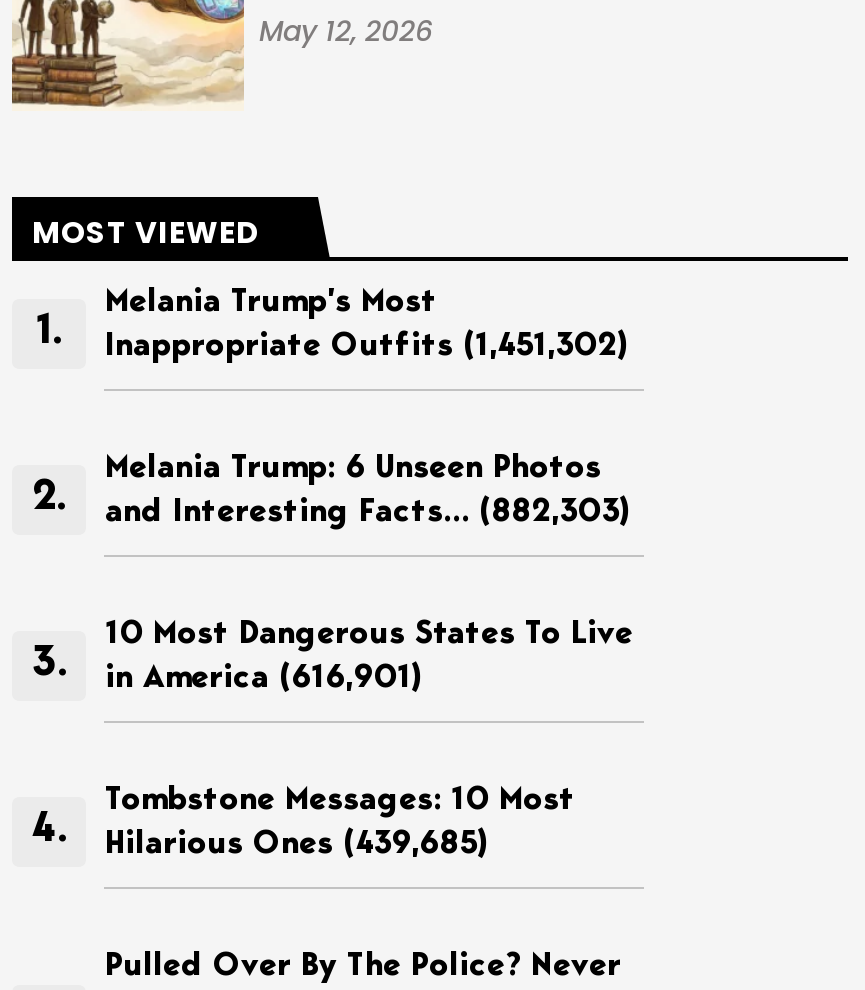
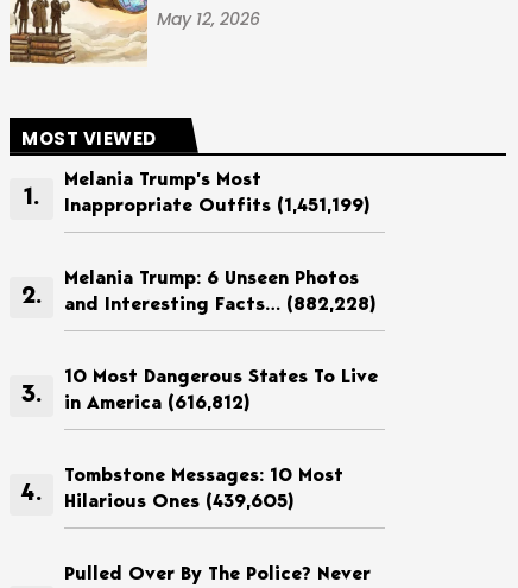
- Inappropriate Outfits (1,451,302)
+ Inappropriate Outfits (1,451,199)

- and Interesting Facts… (882,303)
+ and Interesting Facts… (882,228)

- in America (616,901)
+ in America (616,812)

- Hilarious Ones (439,685)
+ Hilarious Ones (439,605)
